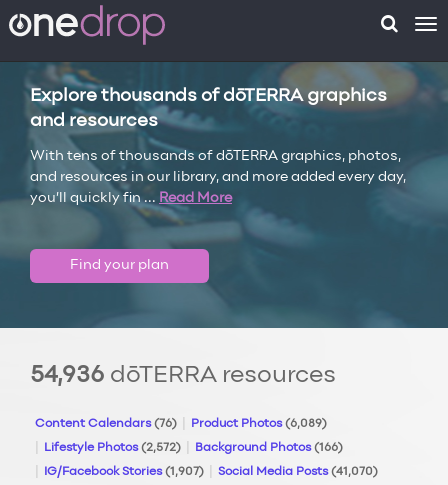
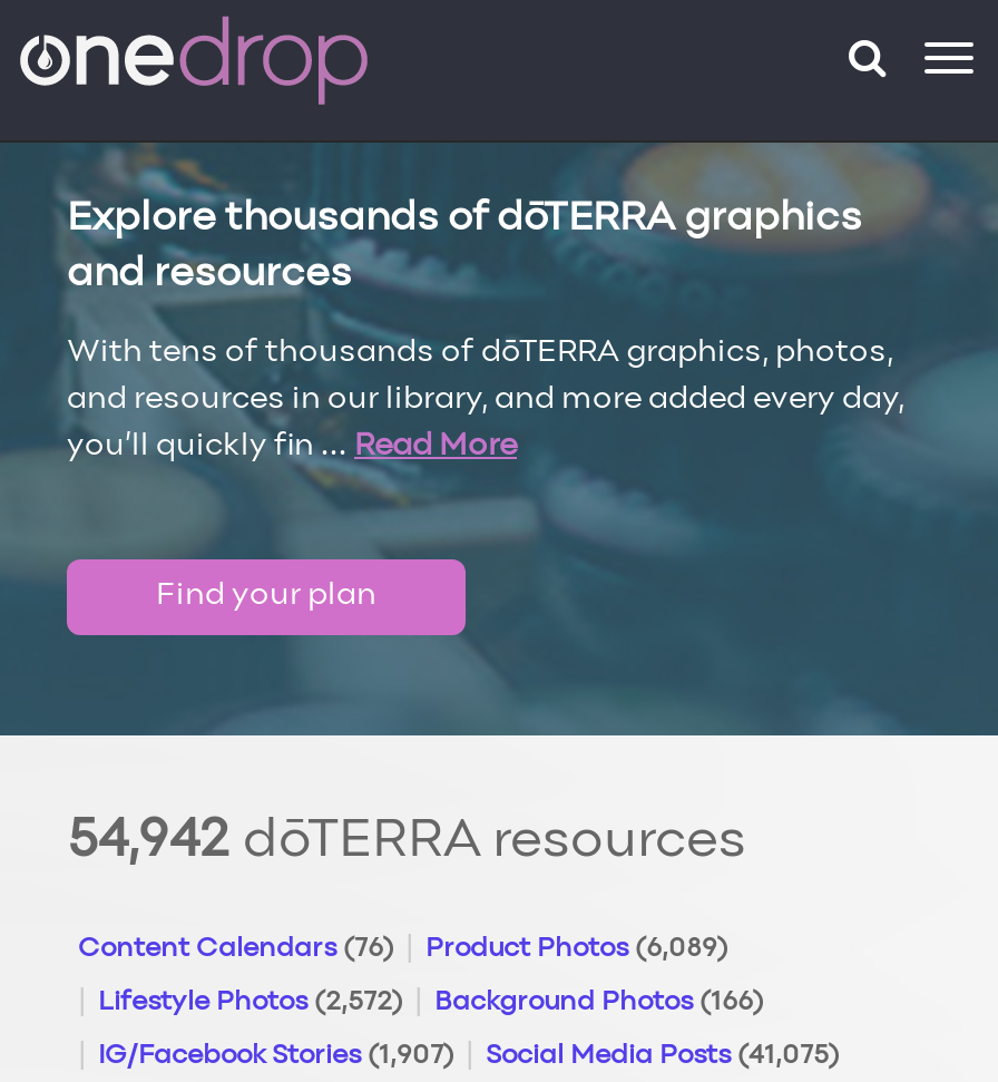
- 54,936 dōTERRA resources
+ 54,942 dōTERRA resources

- Social Media Posts (41,070)
+ Social Media Posts (41,075)
